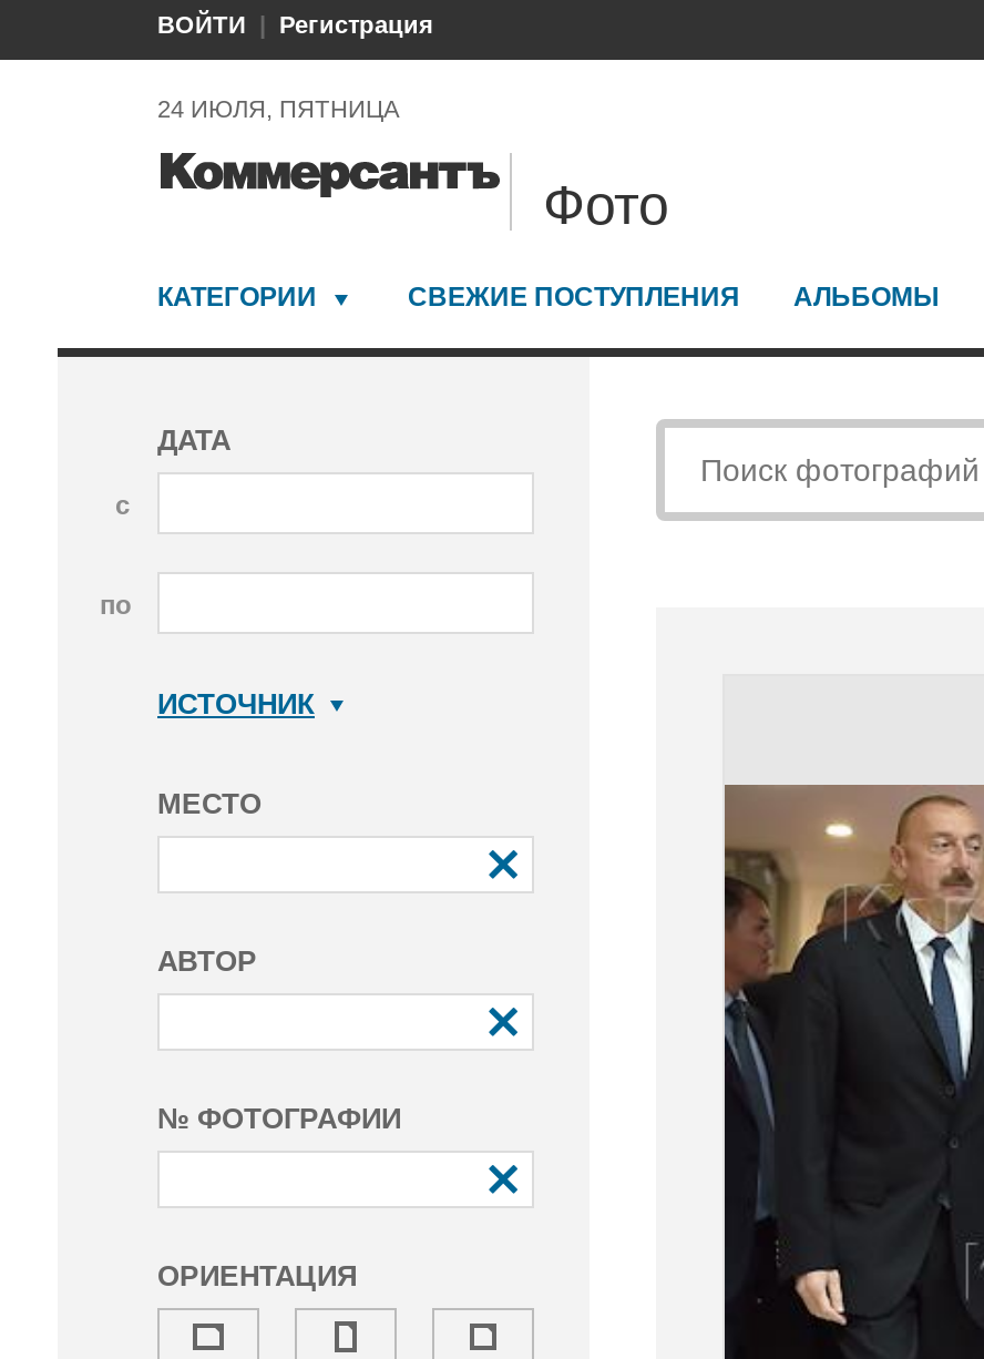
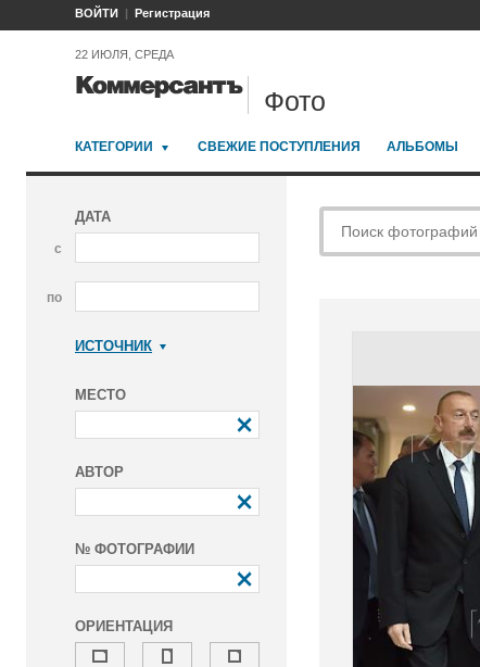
- 24 ИЮЛЯ, ПЯТНИЦА
+ 22 ИЮЛЯ, СРЕДА
